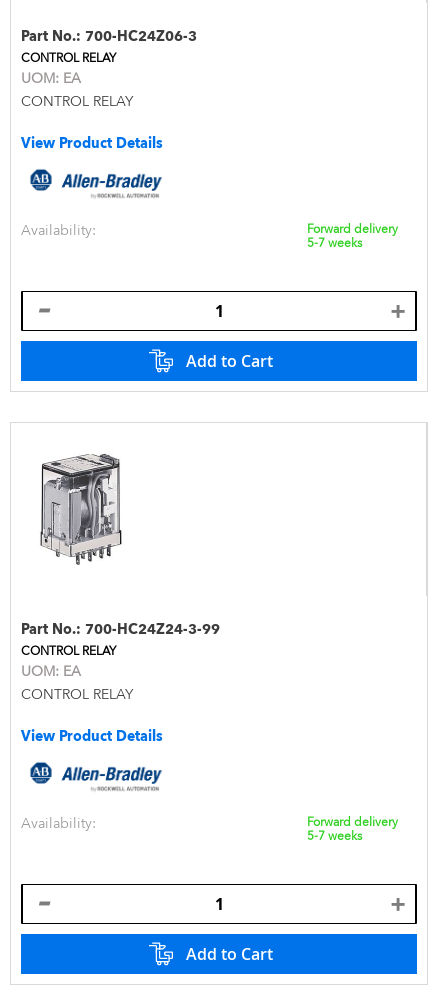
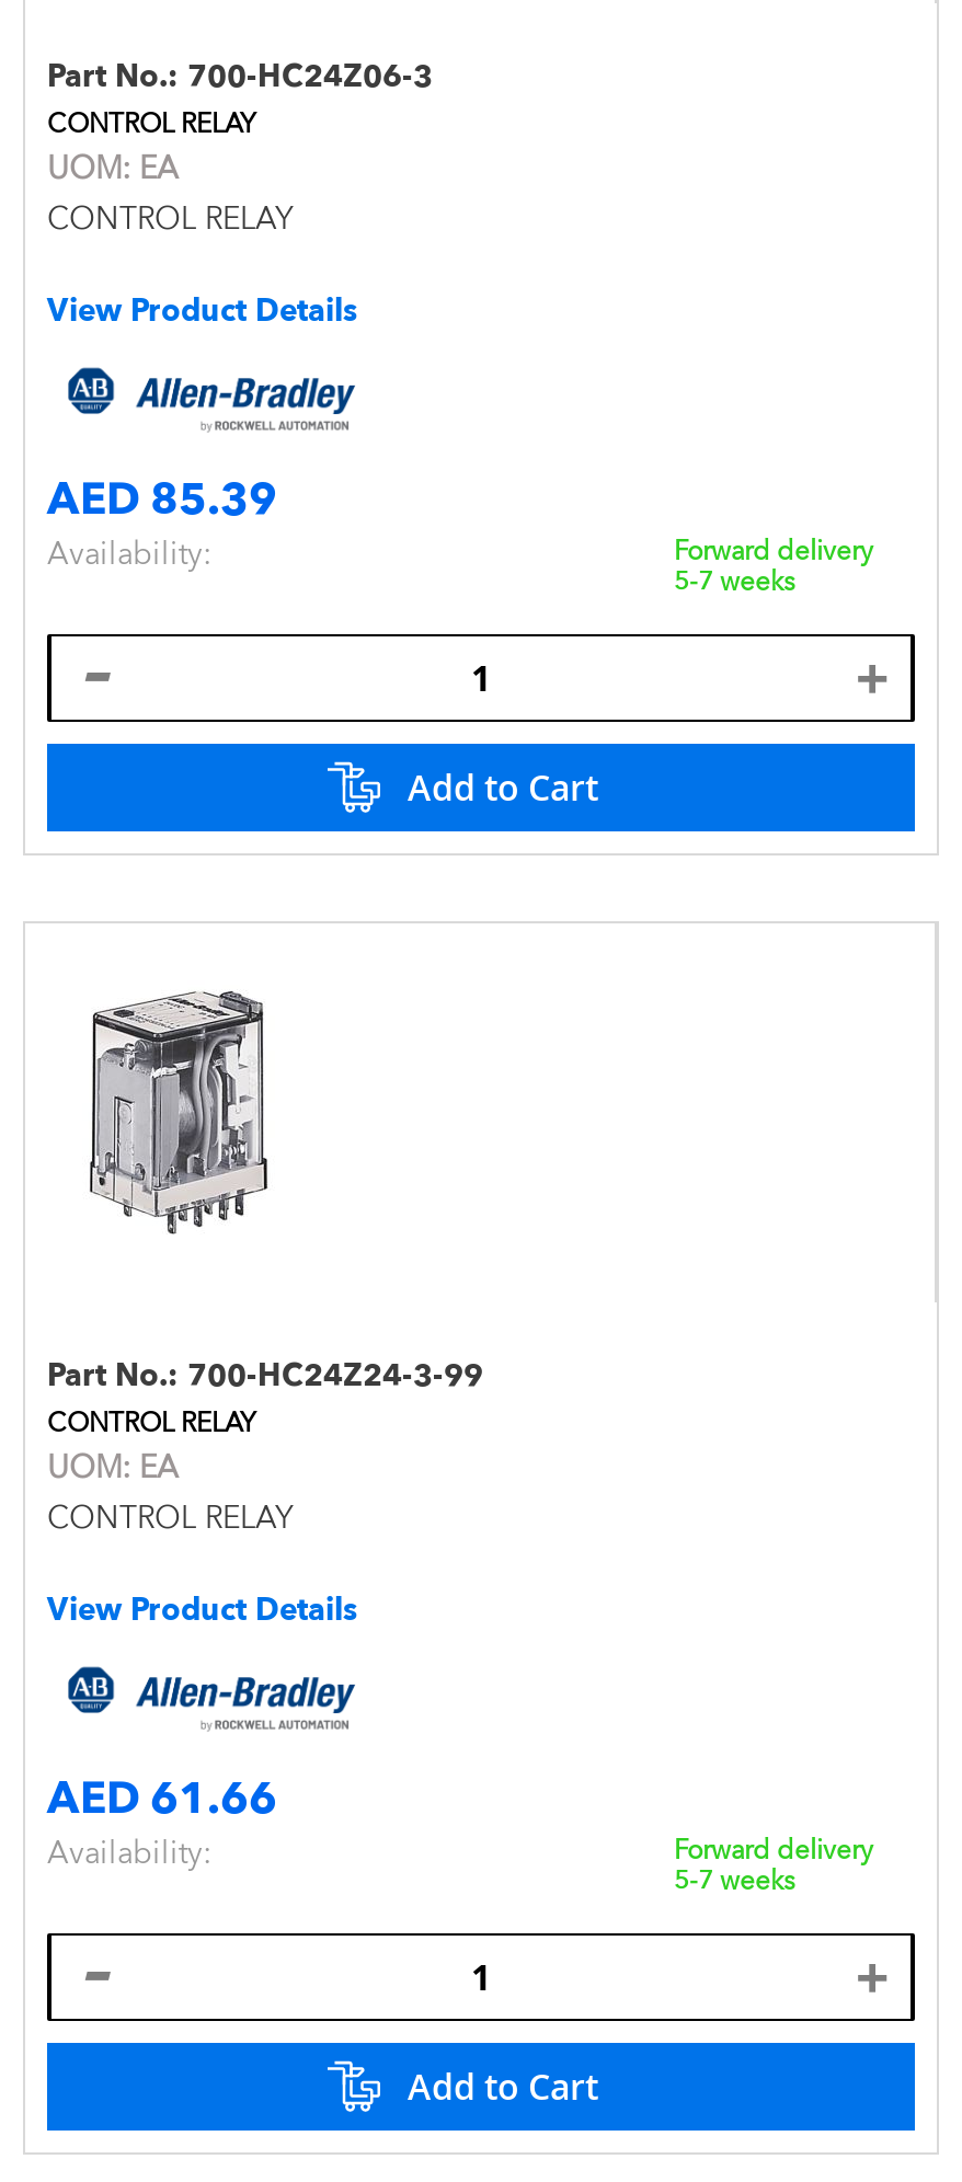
+ AED 85.39

moved down: Availability: | Forward delivery | 5-7 weeks

+ AED 61.66

moved down: Availability: | Forward delivery | 5-7 weeks
